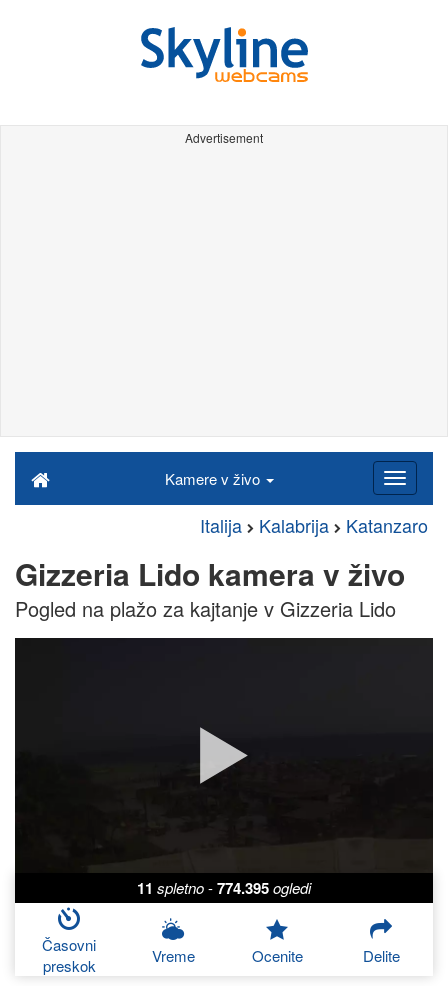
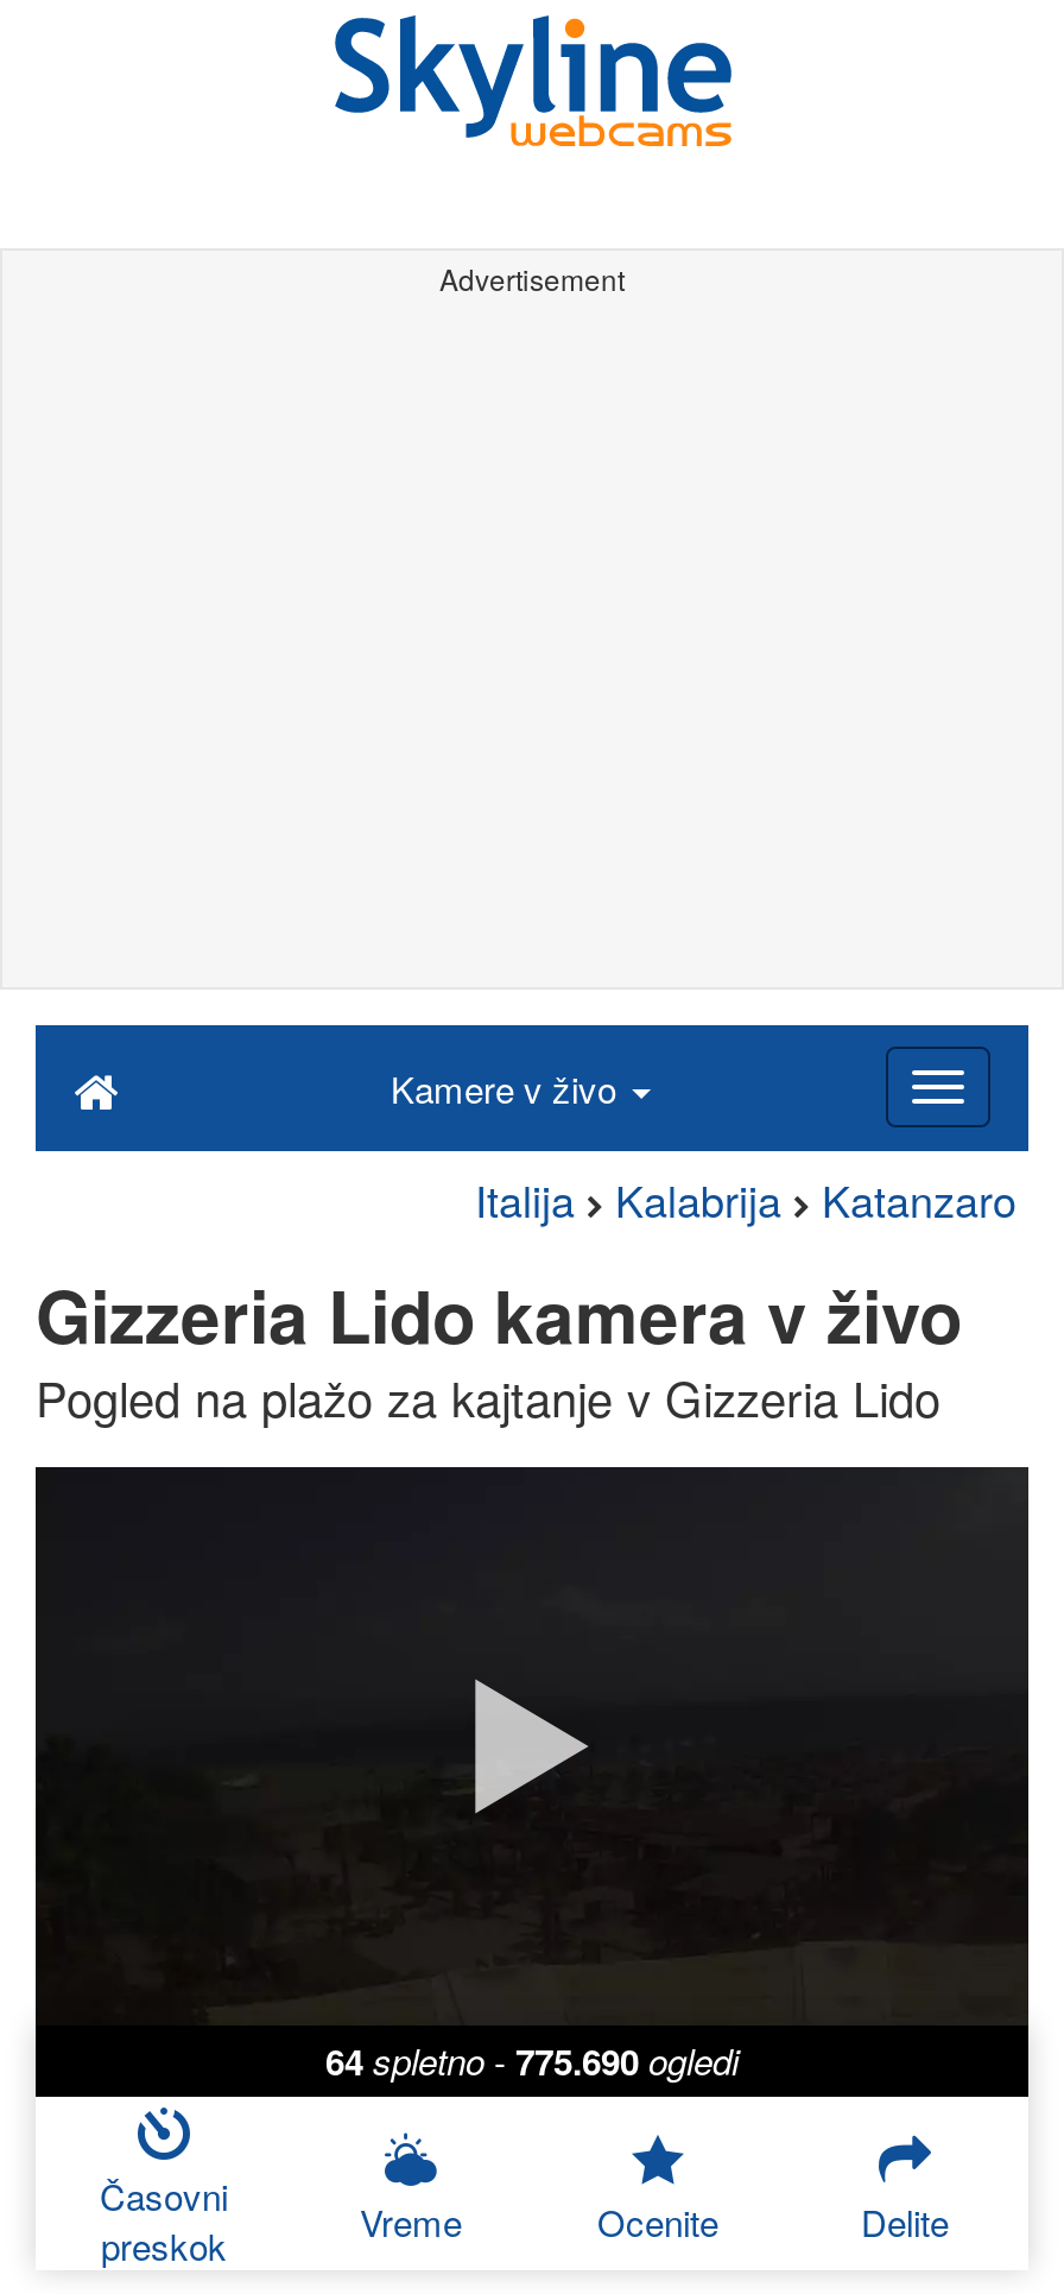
- 11 spletno - 774.395 ogledi
+ 64 spletno - 775.690 ogledi
